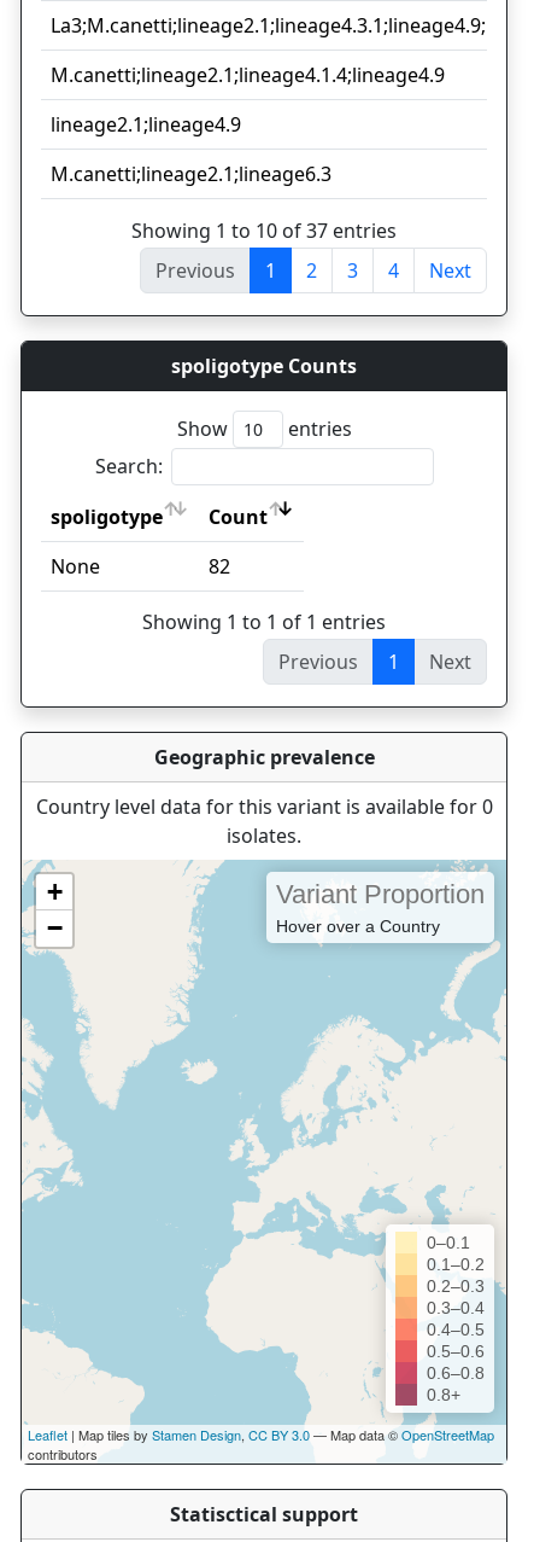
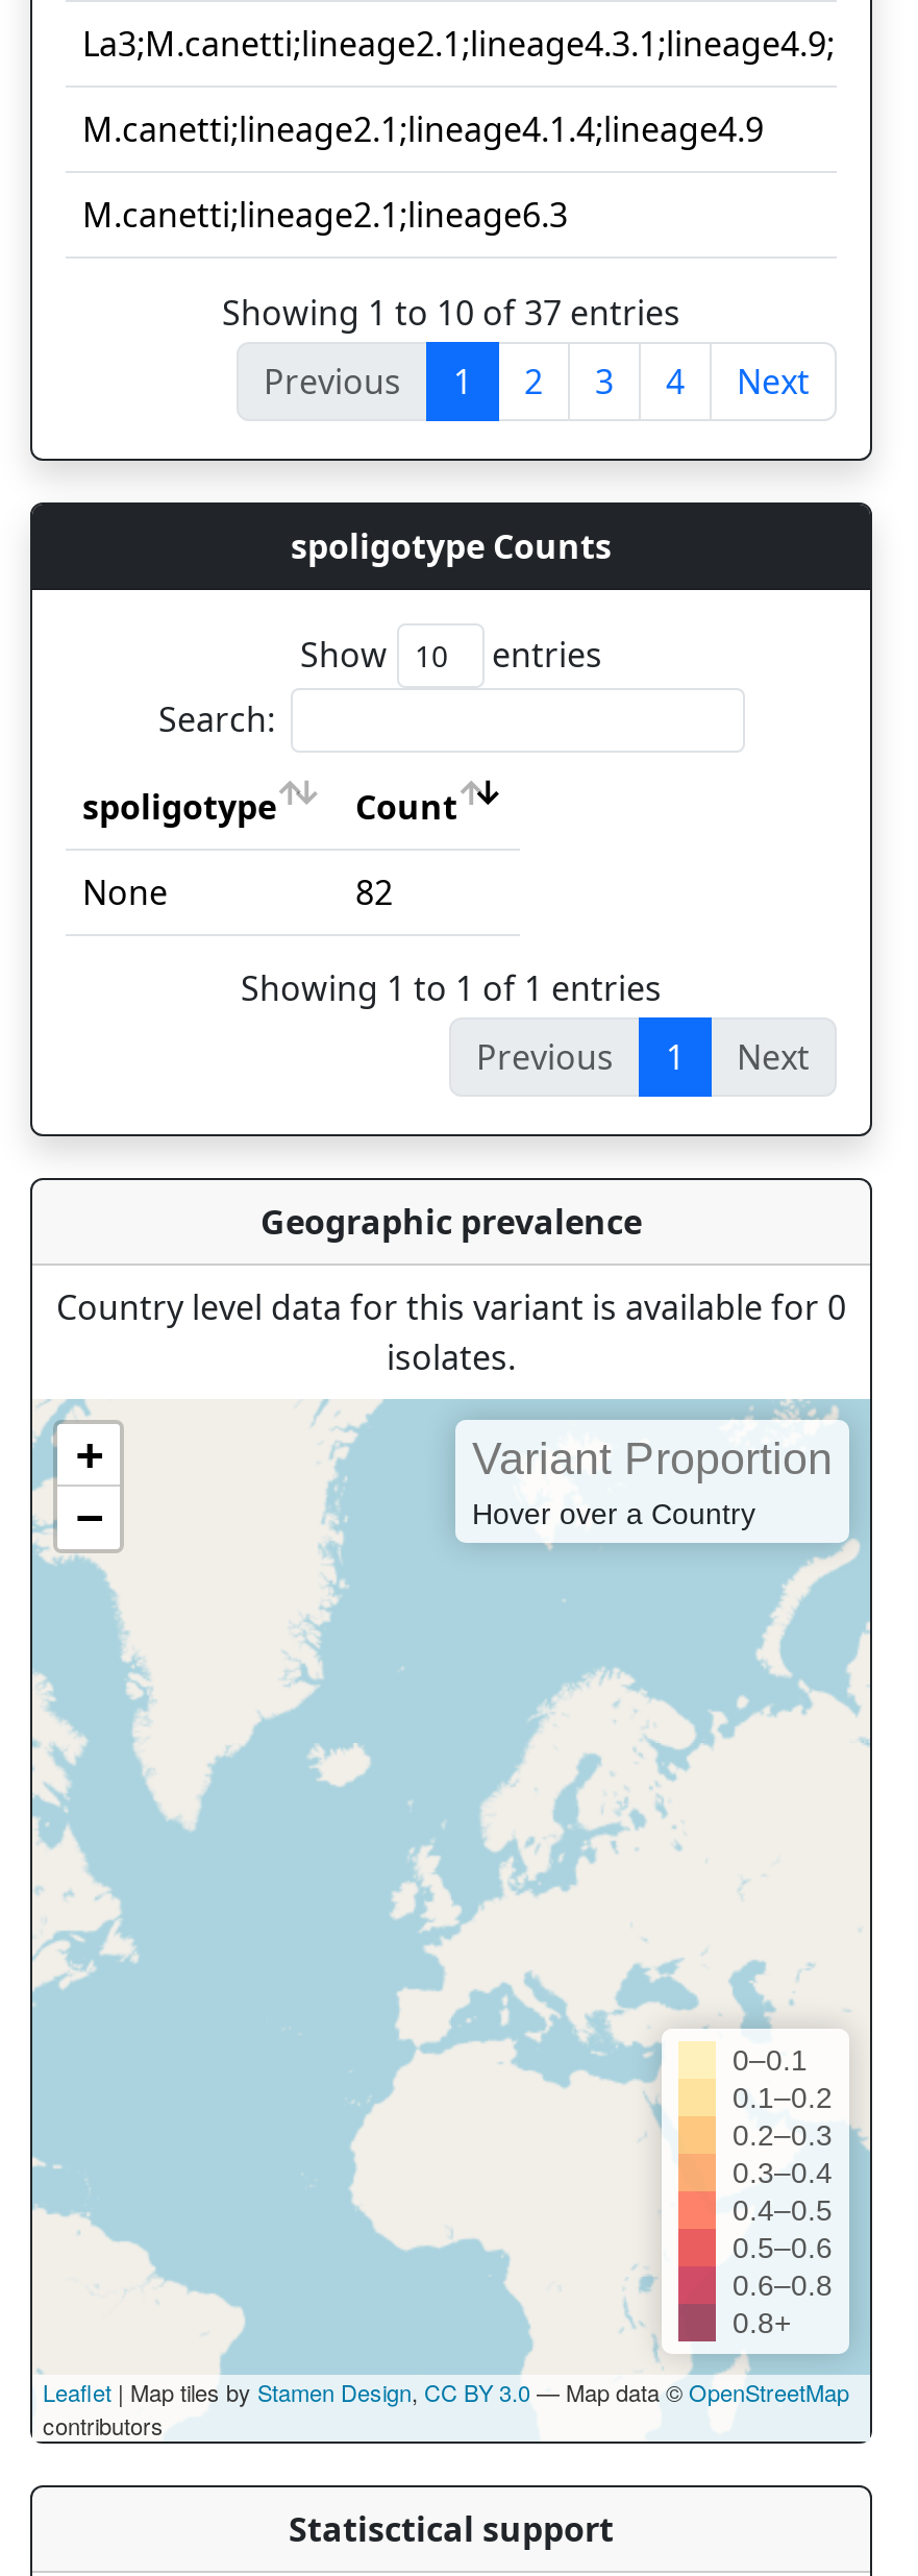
- lineage2.1;lineage4.9
